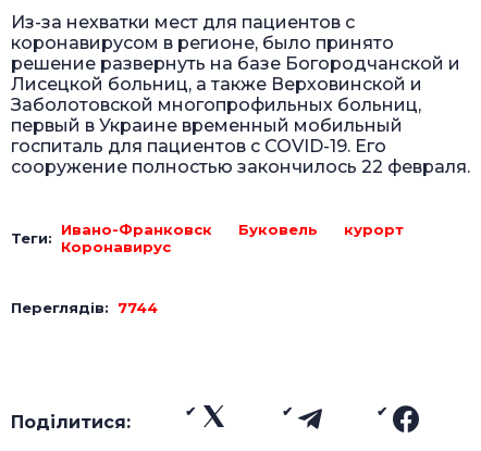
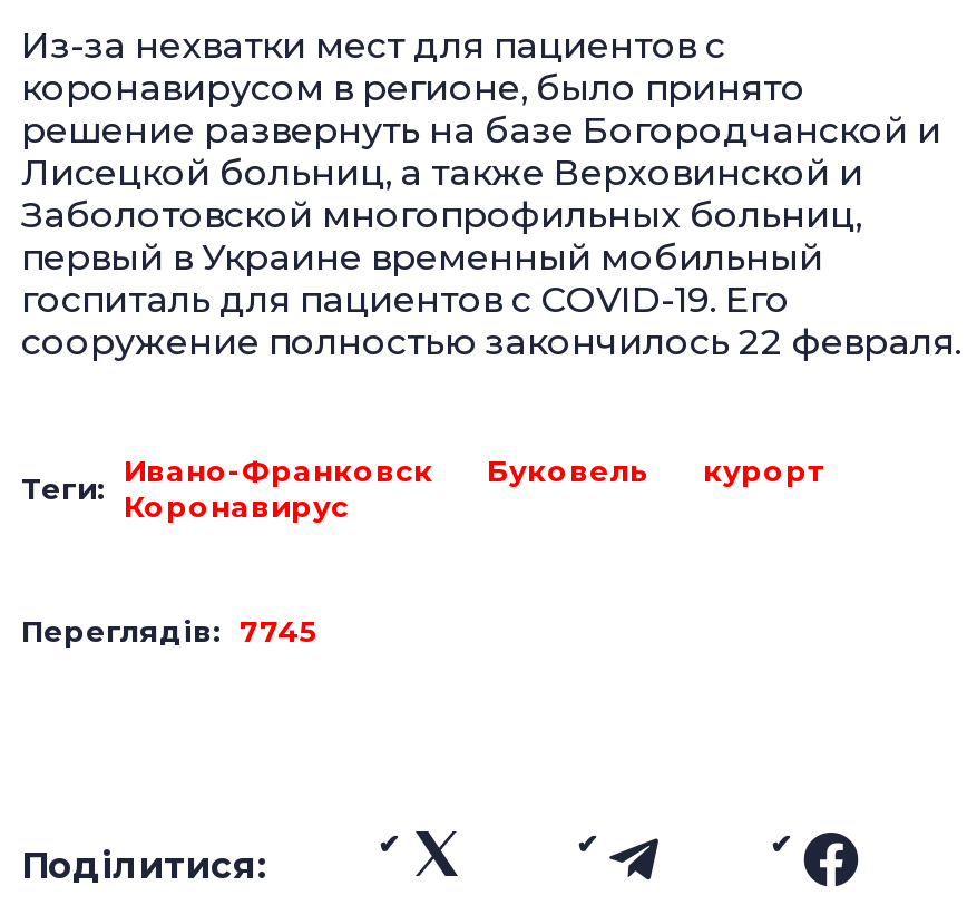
- Переглядів: 7744
+ Переглядів: 7745
